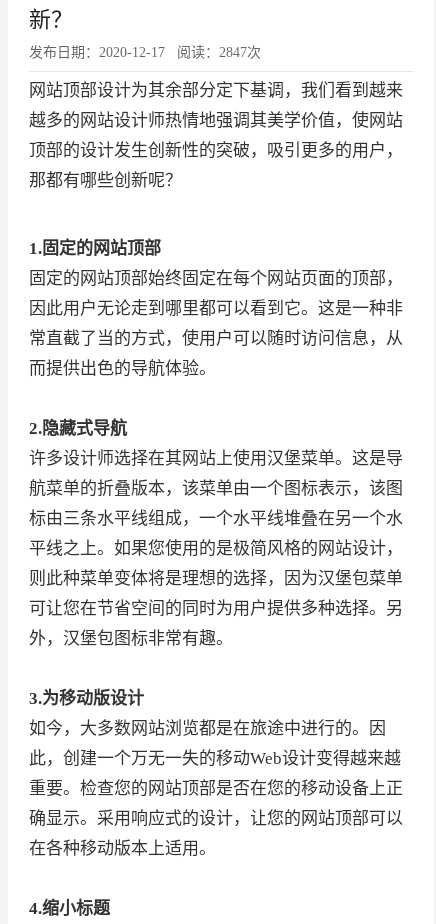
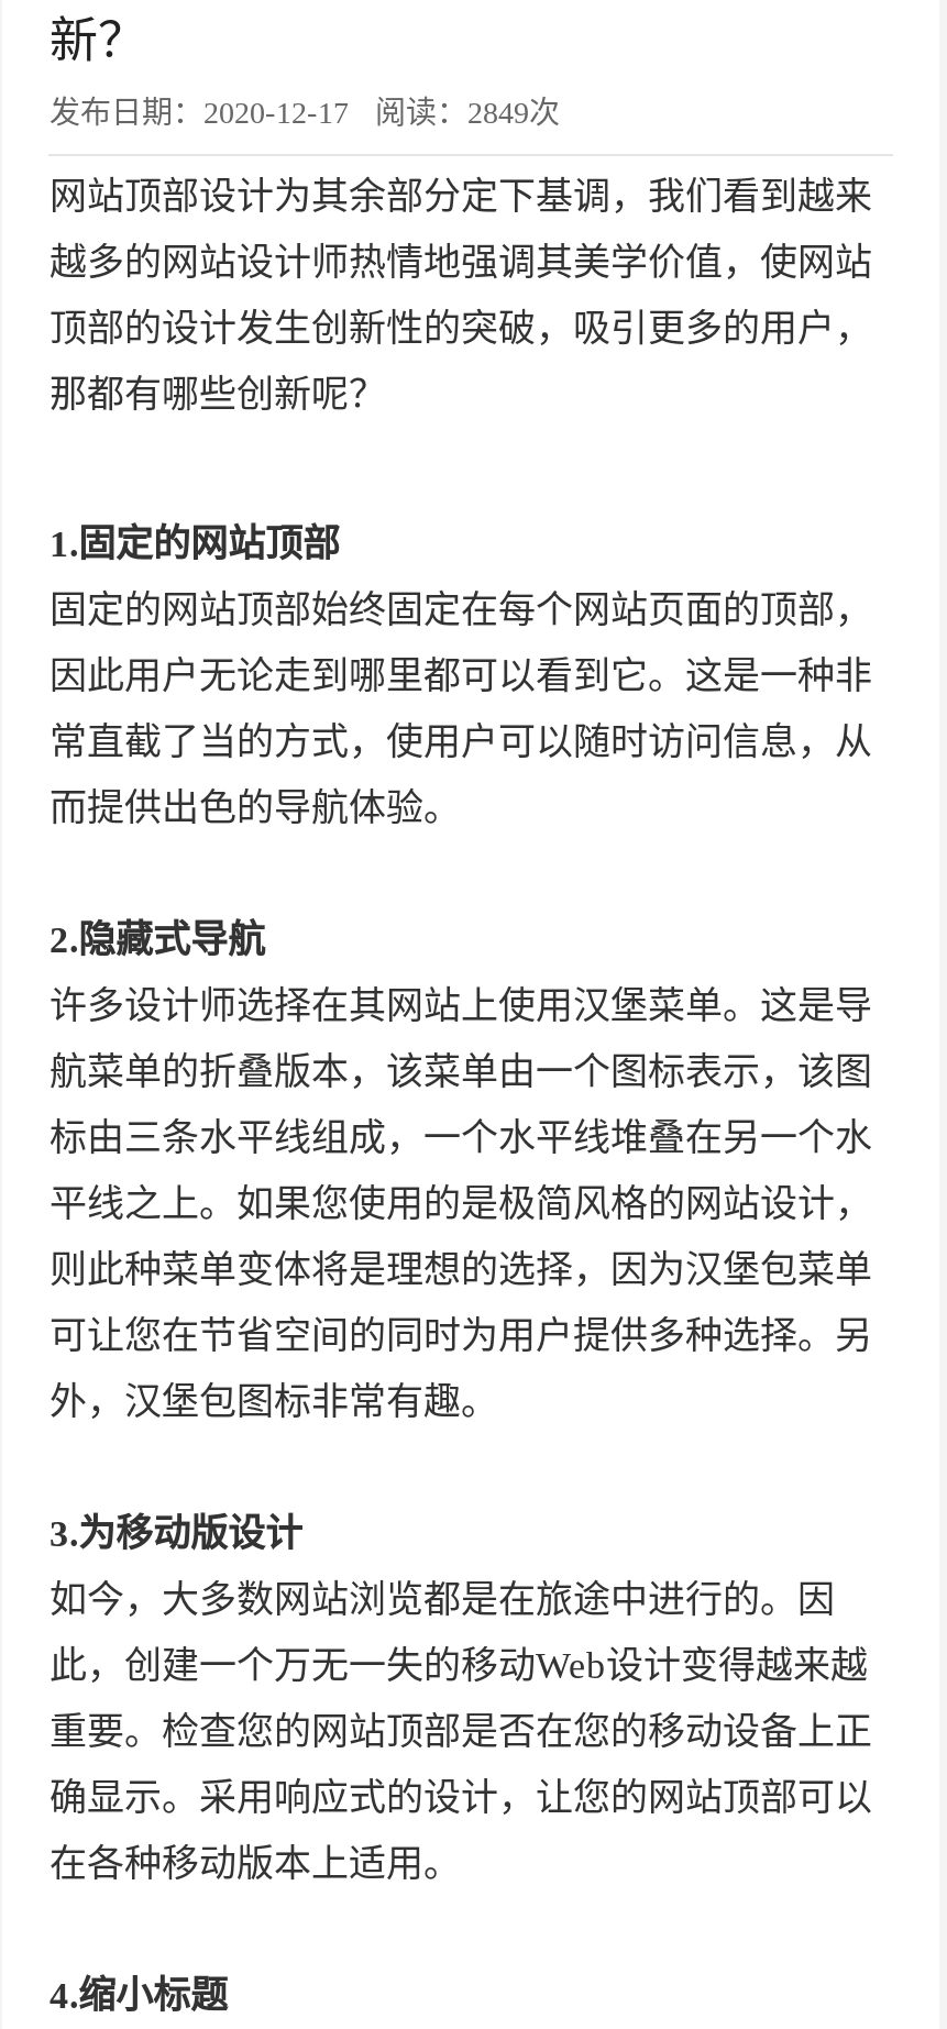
- 发布日期：2020-12-17 阅读：2847次
+ 发布日期：2020-12-17 阅读：2849次
